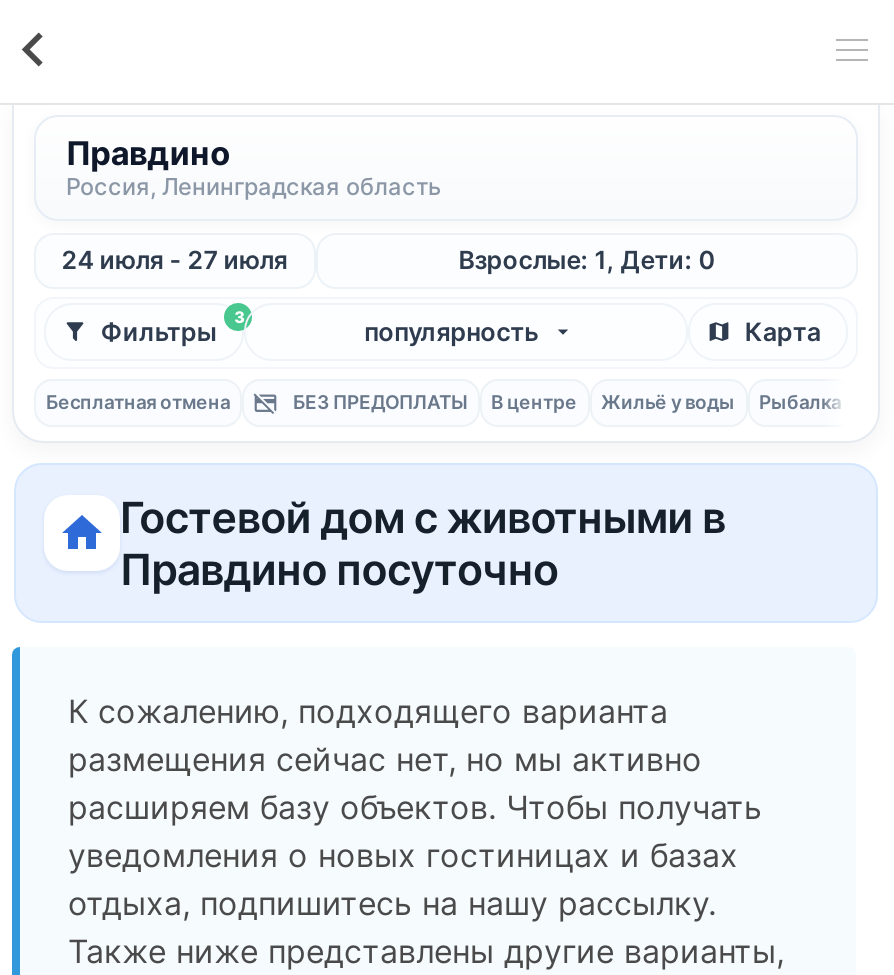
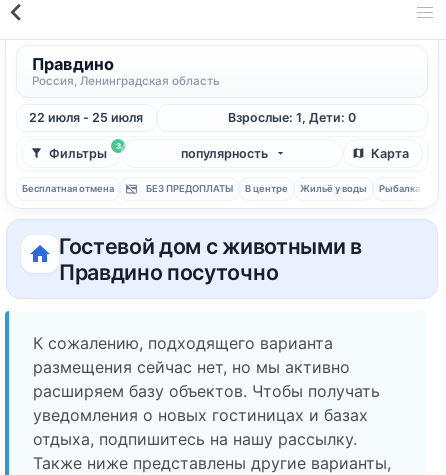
- 24 июля - 27 июля
+ 22 июля - 25 июля
